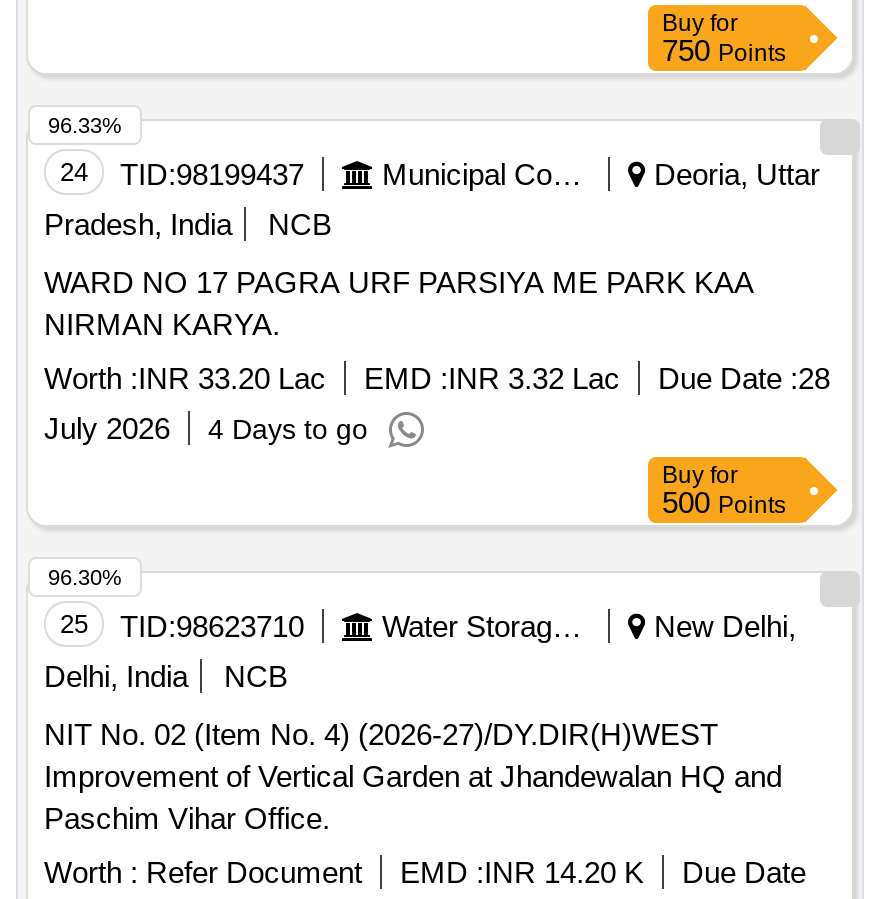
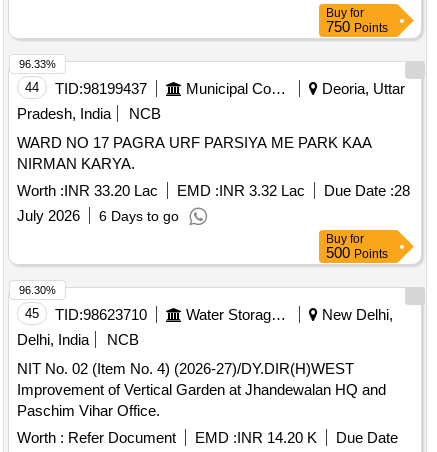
- 24 TID:98199437
+ 44 TID:98199437

- July 2026 4 Days to go
+ July 2026 6 Days to go

- 25 TID:98623710
+ 45 TID:98623710
